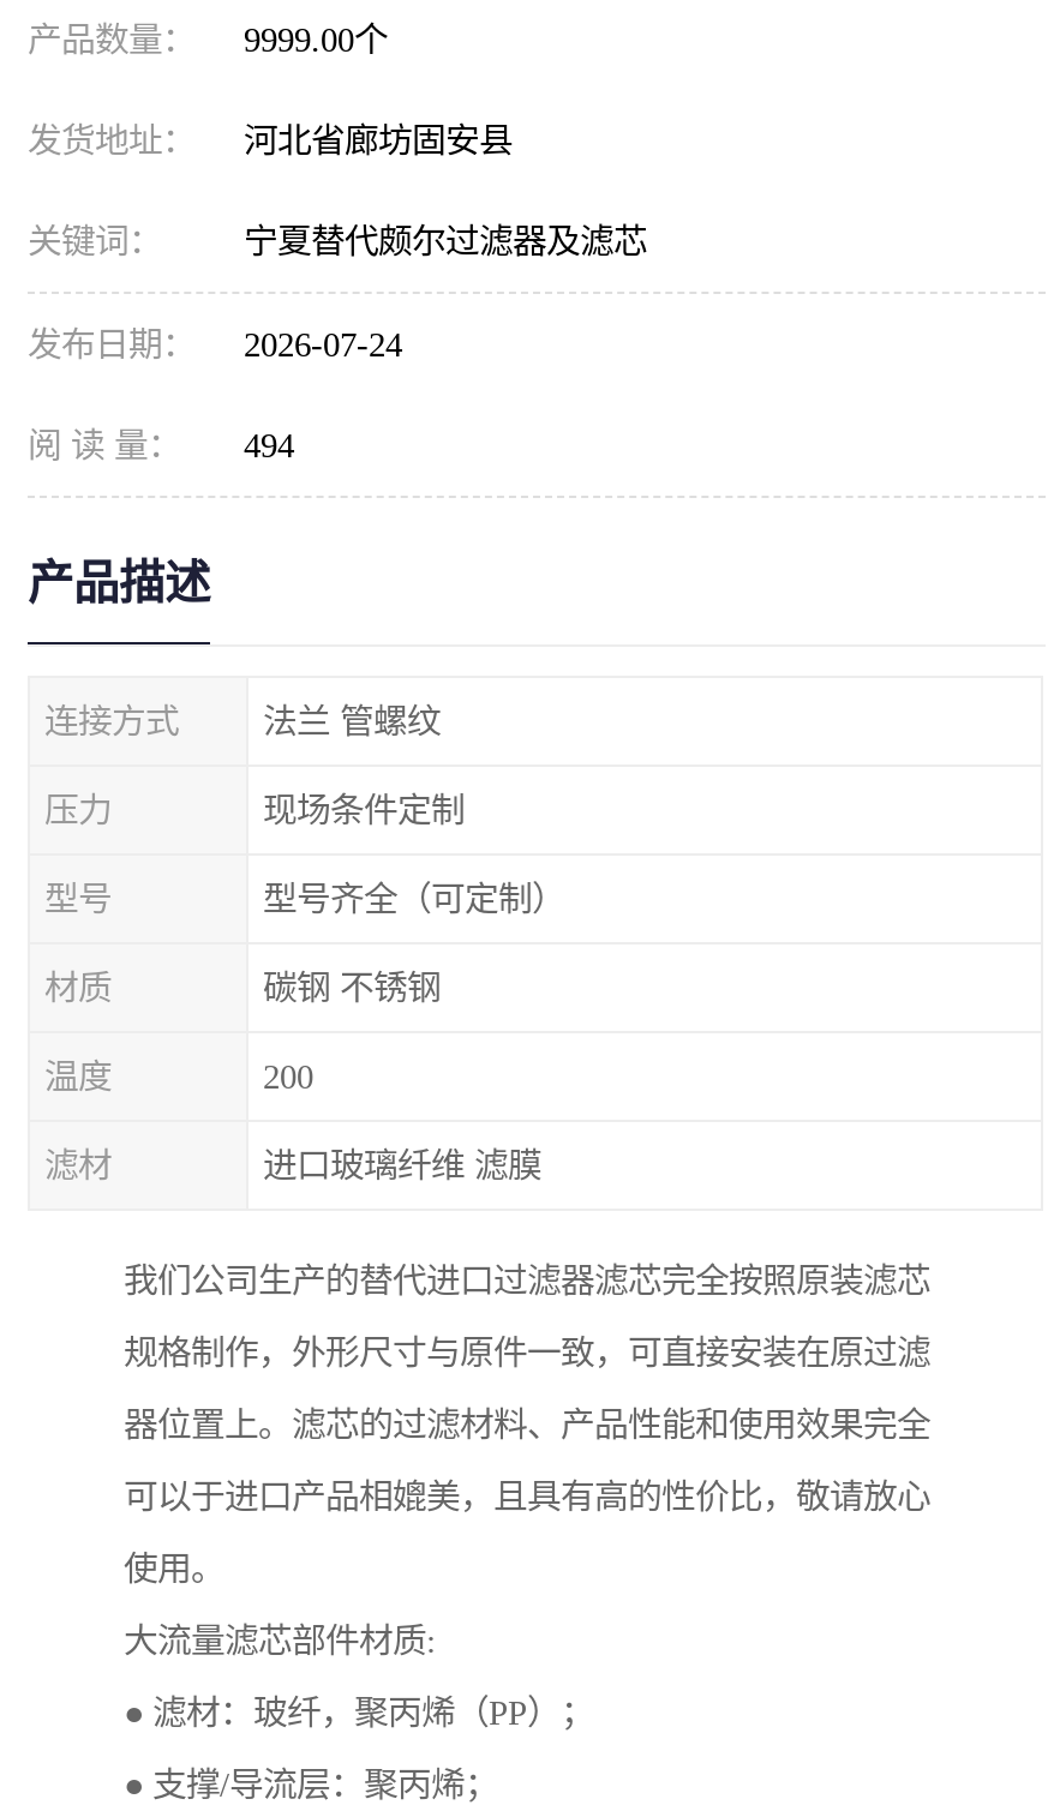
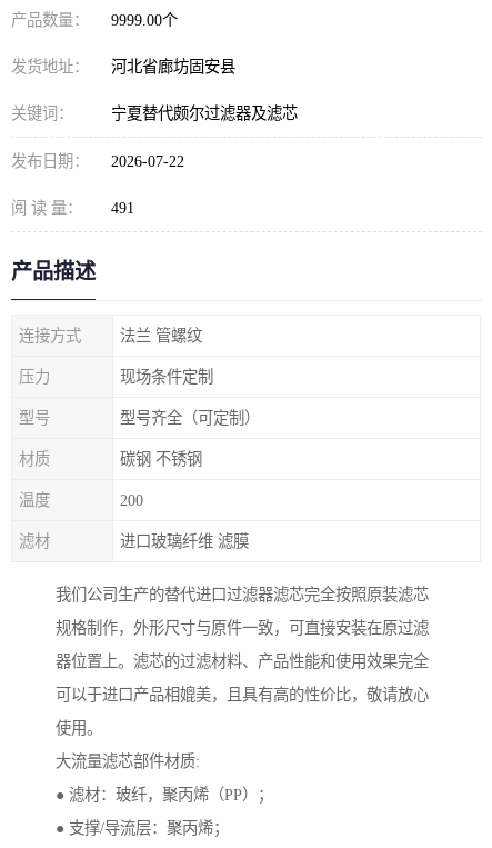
- 发布日期： 2026-07-24
+ 发布日期： 2026-07-22

- 阅 读 量： 494
+ 阅 读 量： 491
